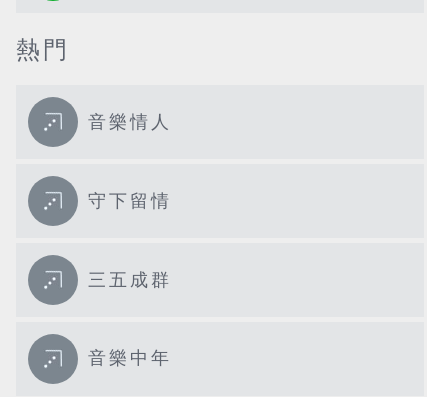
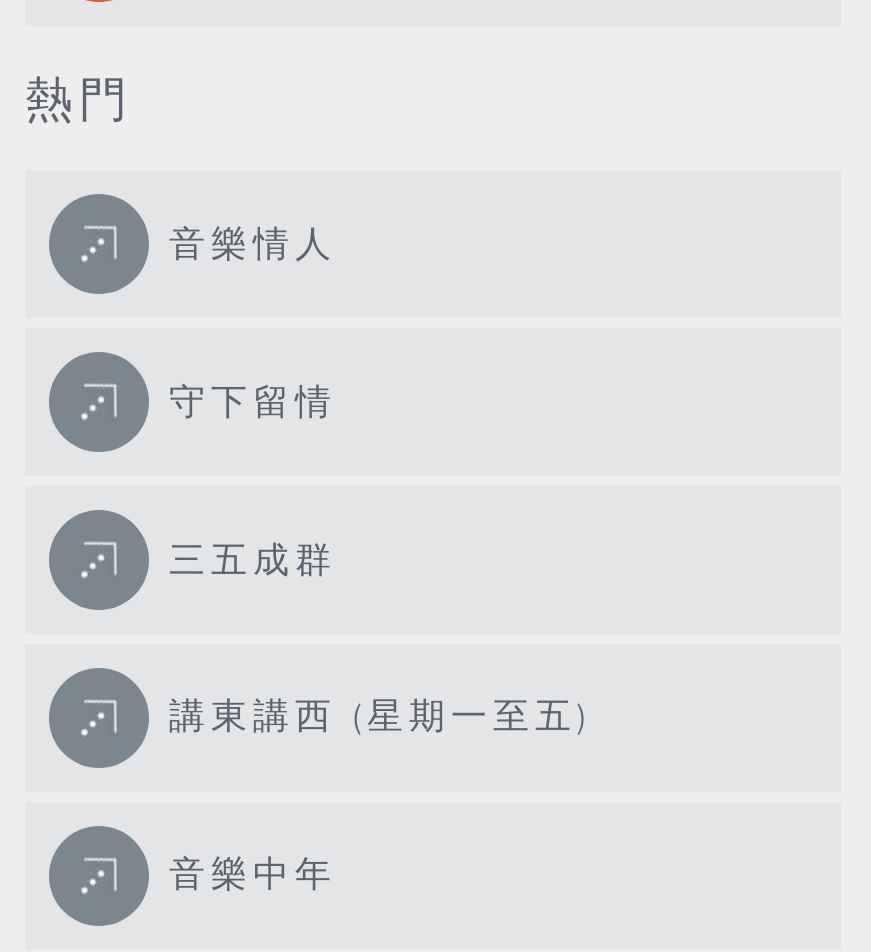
+ 講東講西 (星期一至五)
